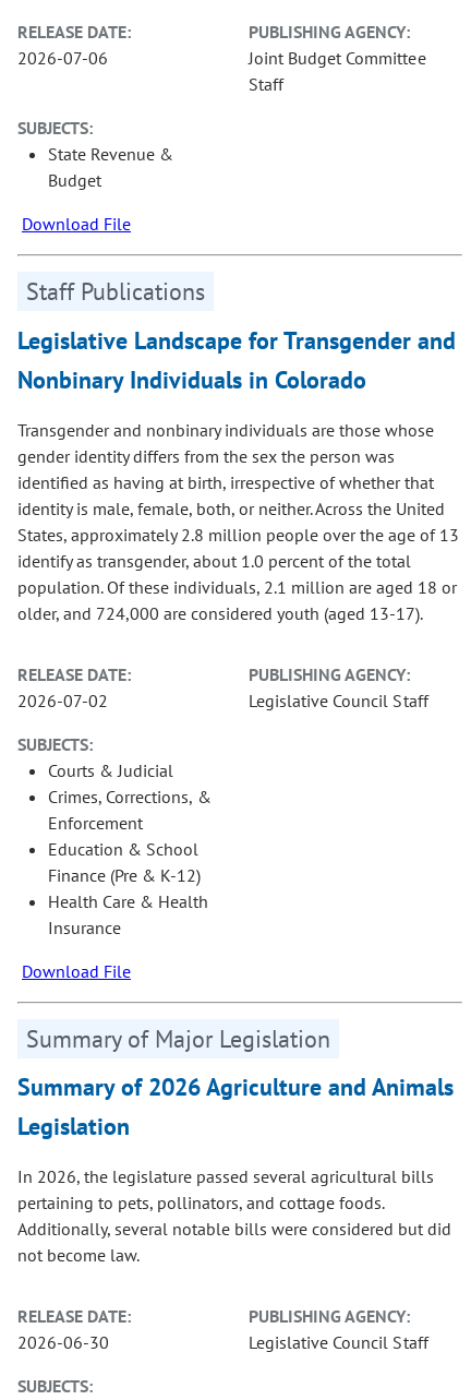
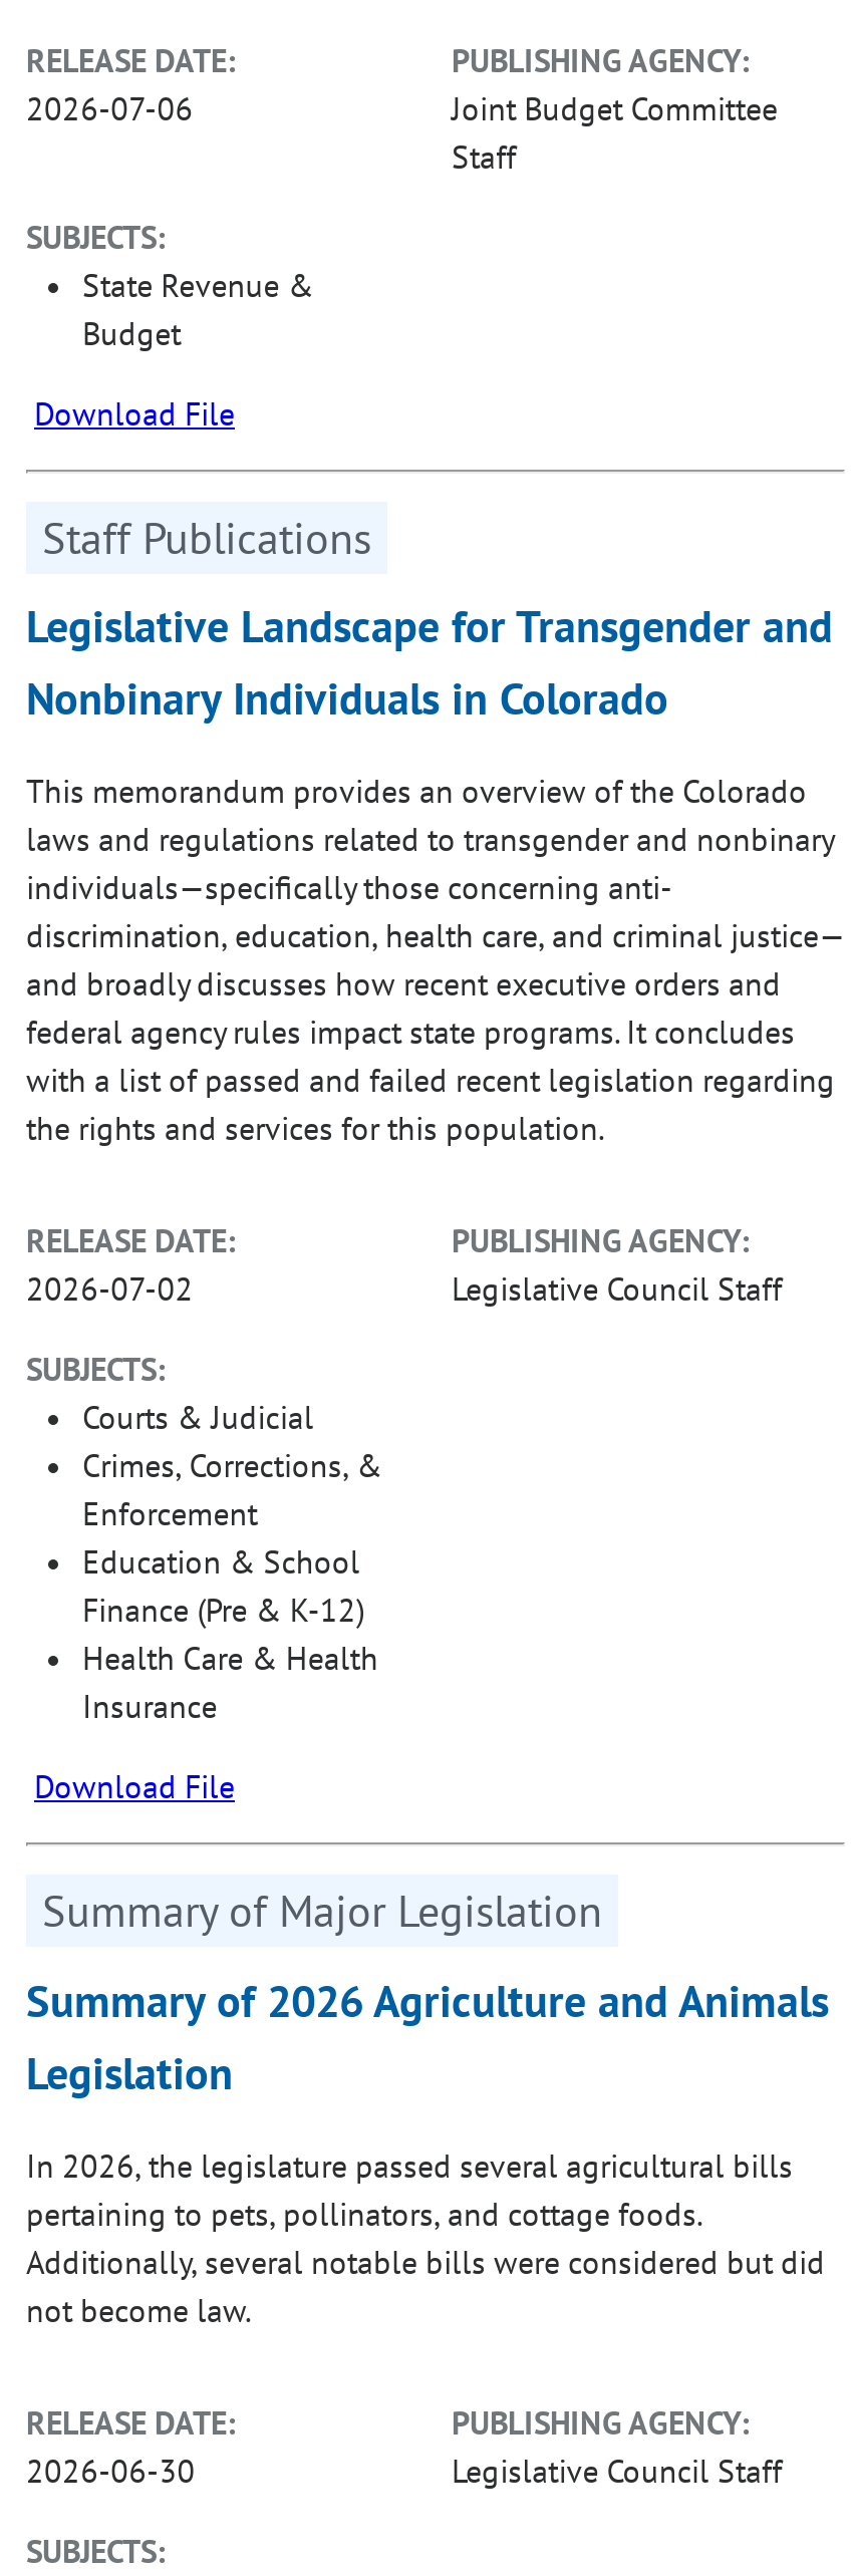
- Transgender and nonbinary individuals are those whose
- gender identity differs from the sex the person was
- identified as having at birth, irrespective of whether that
- identity is male, female, both, or neither. Across the United
- States, approximately 2.8 million people over the age of 13
- identify as transgender, about 1.0 percent of the total
- population. Of these individuals, 2.1 million are aged 18 or
- older, and 724,000 are considered youth (aged 13-17).
+ This memorandum provides an overview of the Colorado
+ laws and regulations related to transgender and nonbinary
+ individuals—specifically those concerning anti-
+ discrimination, education, health care, and criminal justice—
+ and broadly discusses how recent executive orders and
+ federal agency rules impact state programs. It concludes
+ with a list of passed and failed recent legislation regarding
+ the rights and services for this population.
